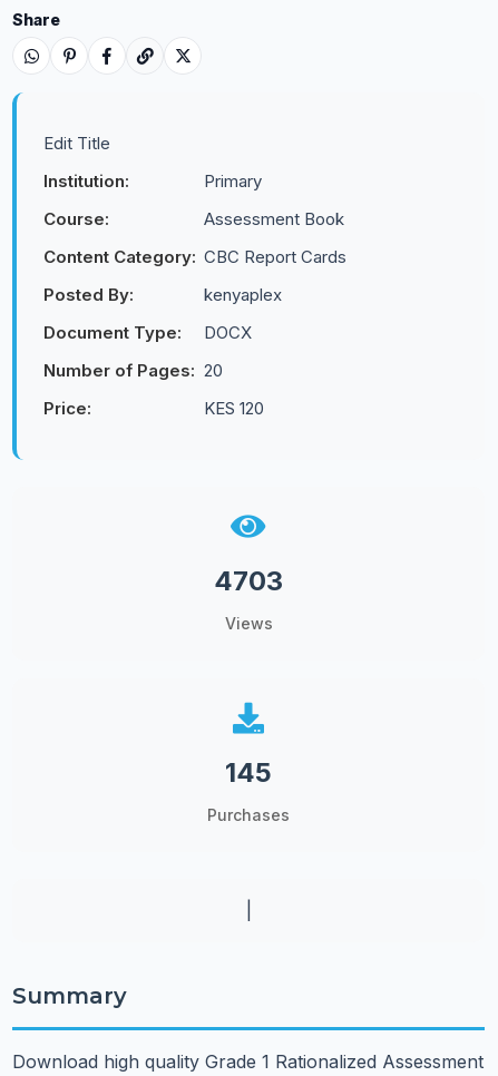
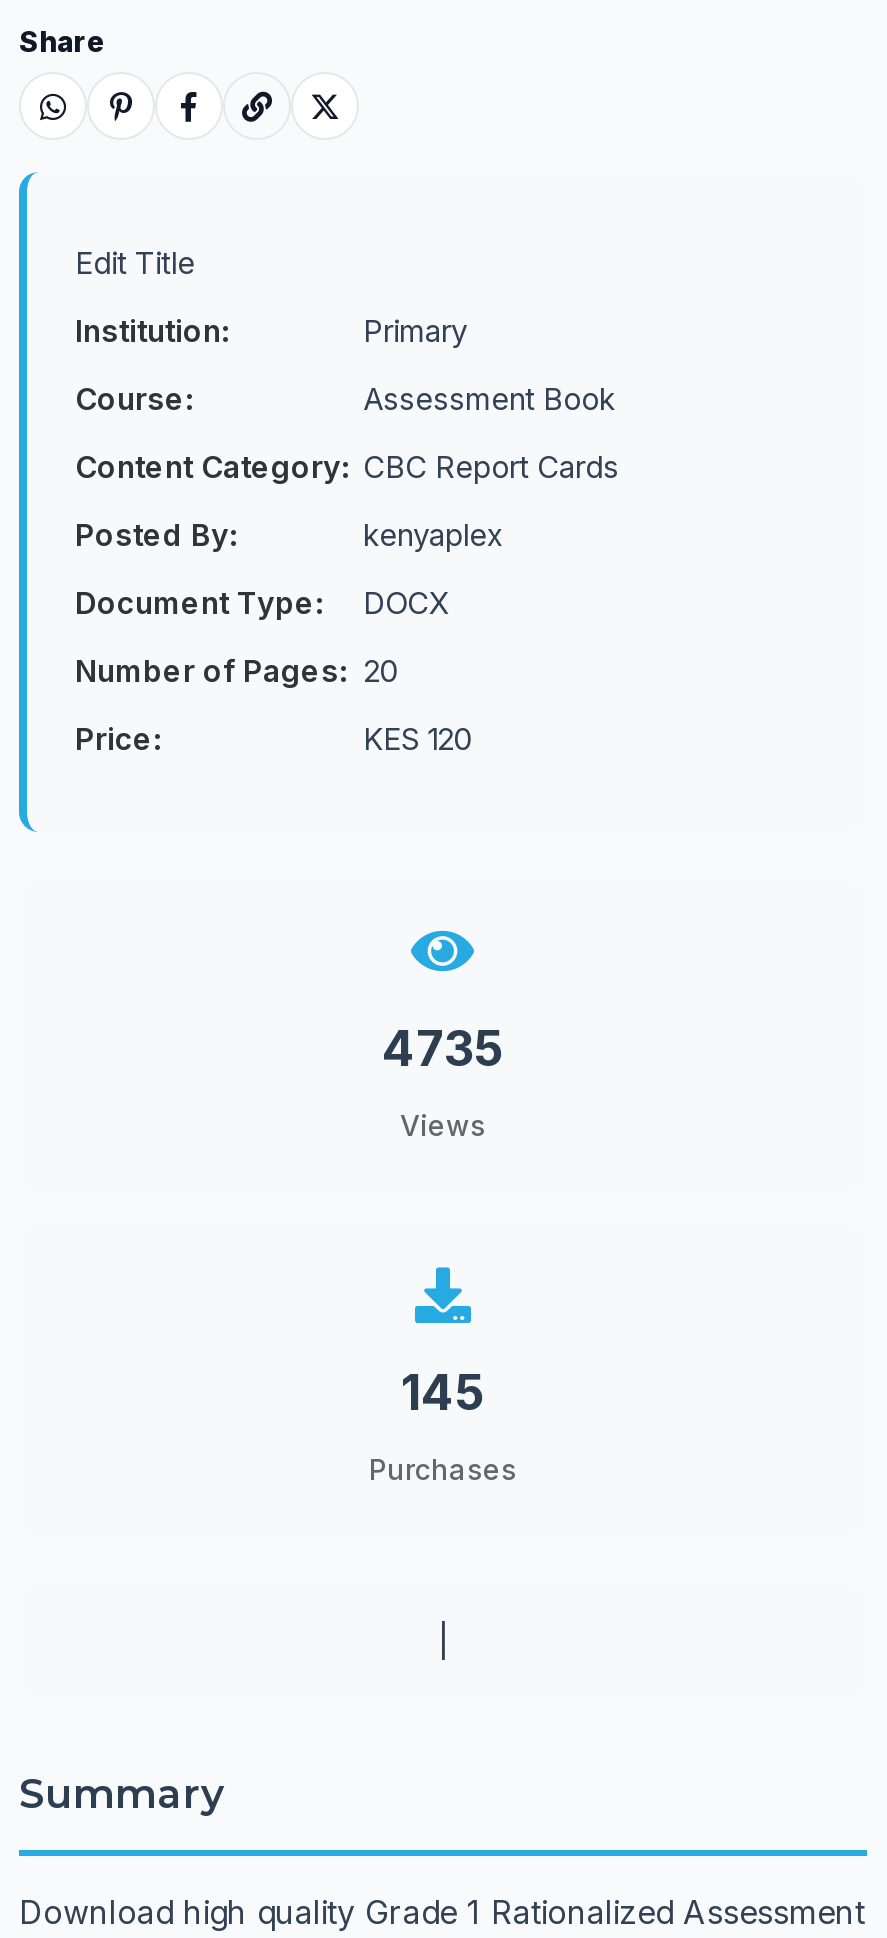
- 4703
+ 4735
